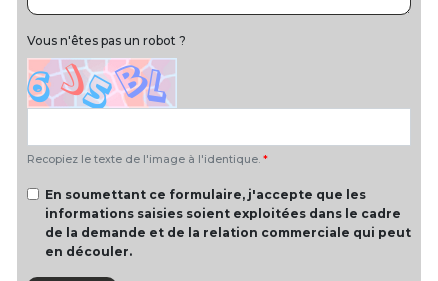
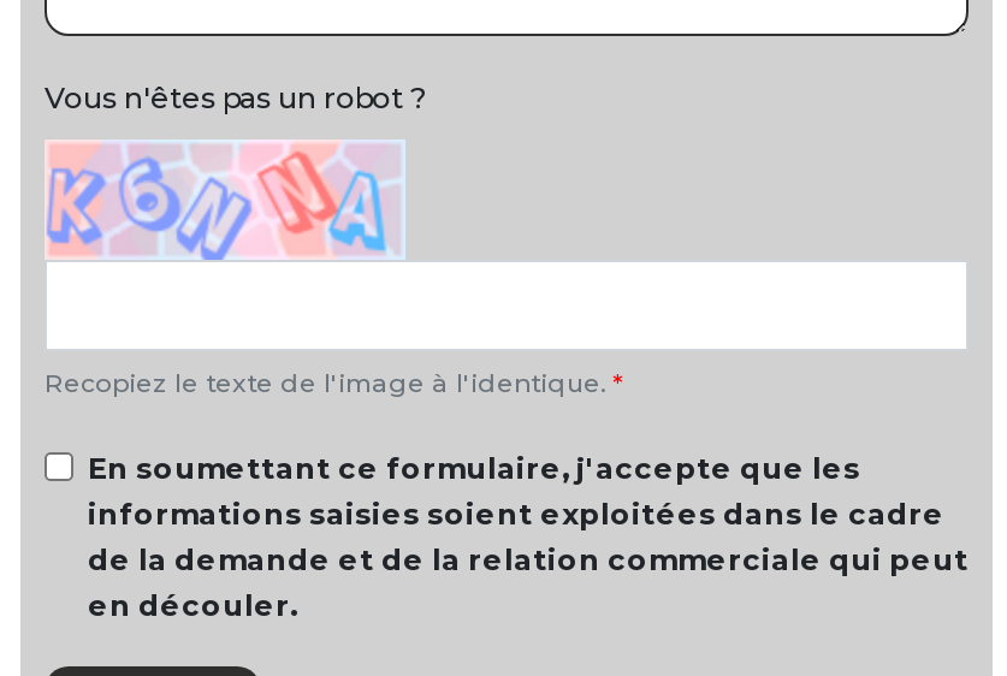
- [image]
+ [image]
